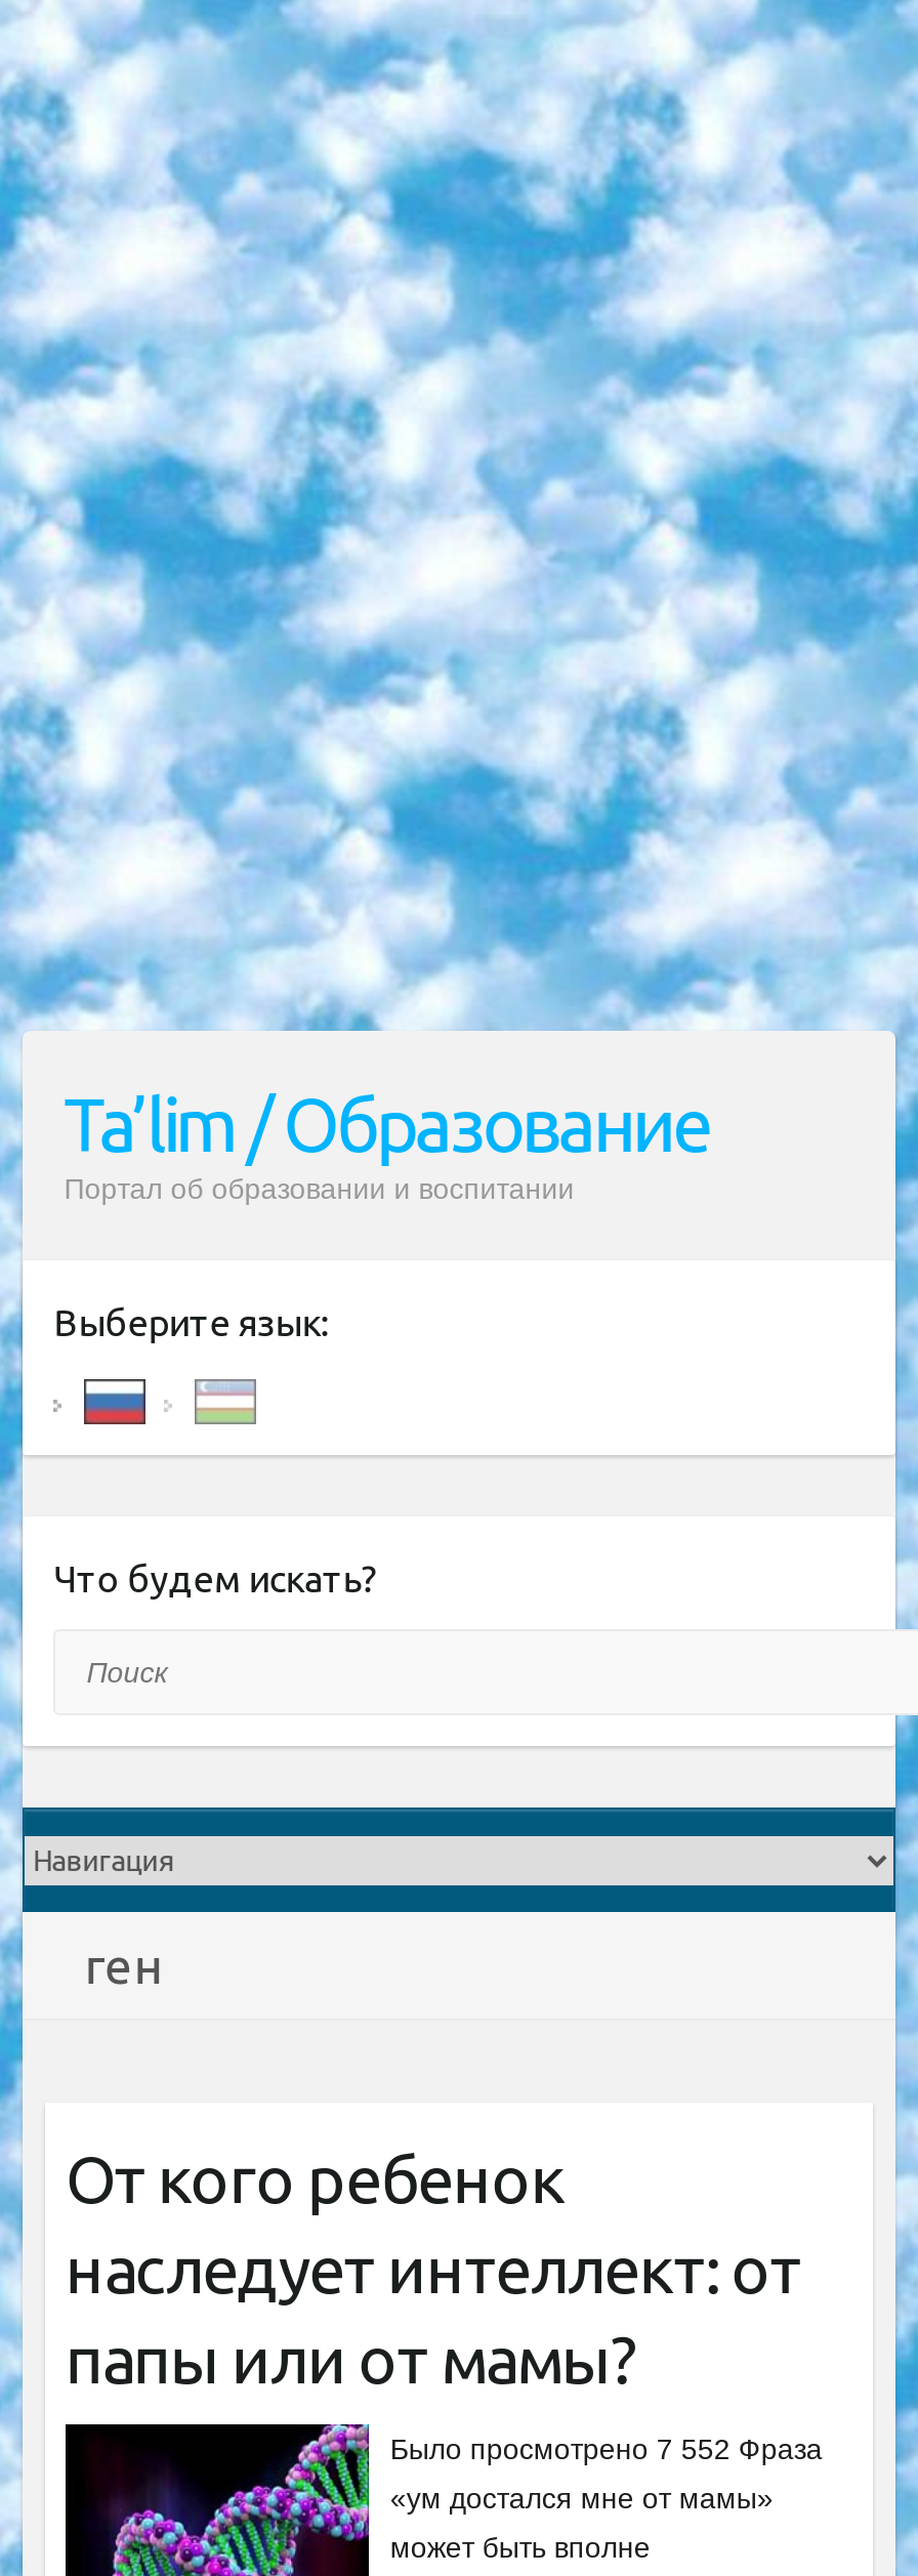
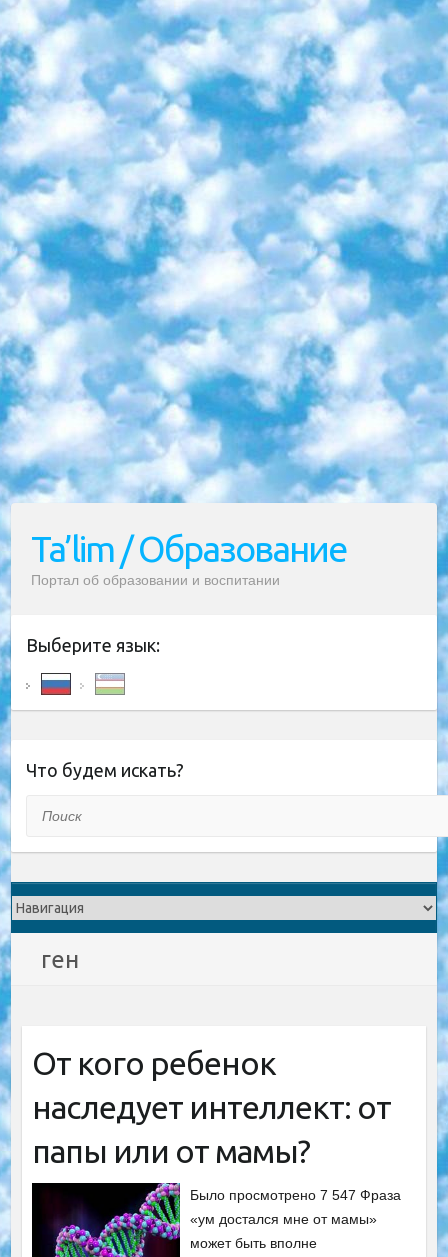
- Было просмотрено 7 552 Фраза
+ Было просмотрено 7 547 Фраза
